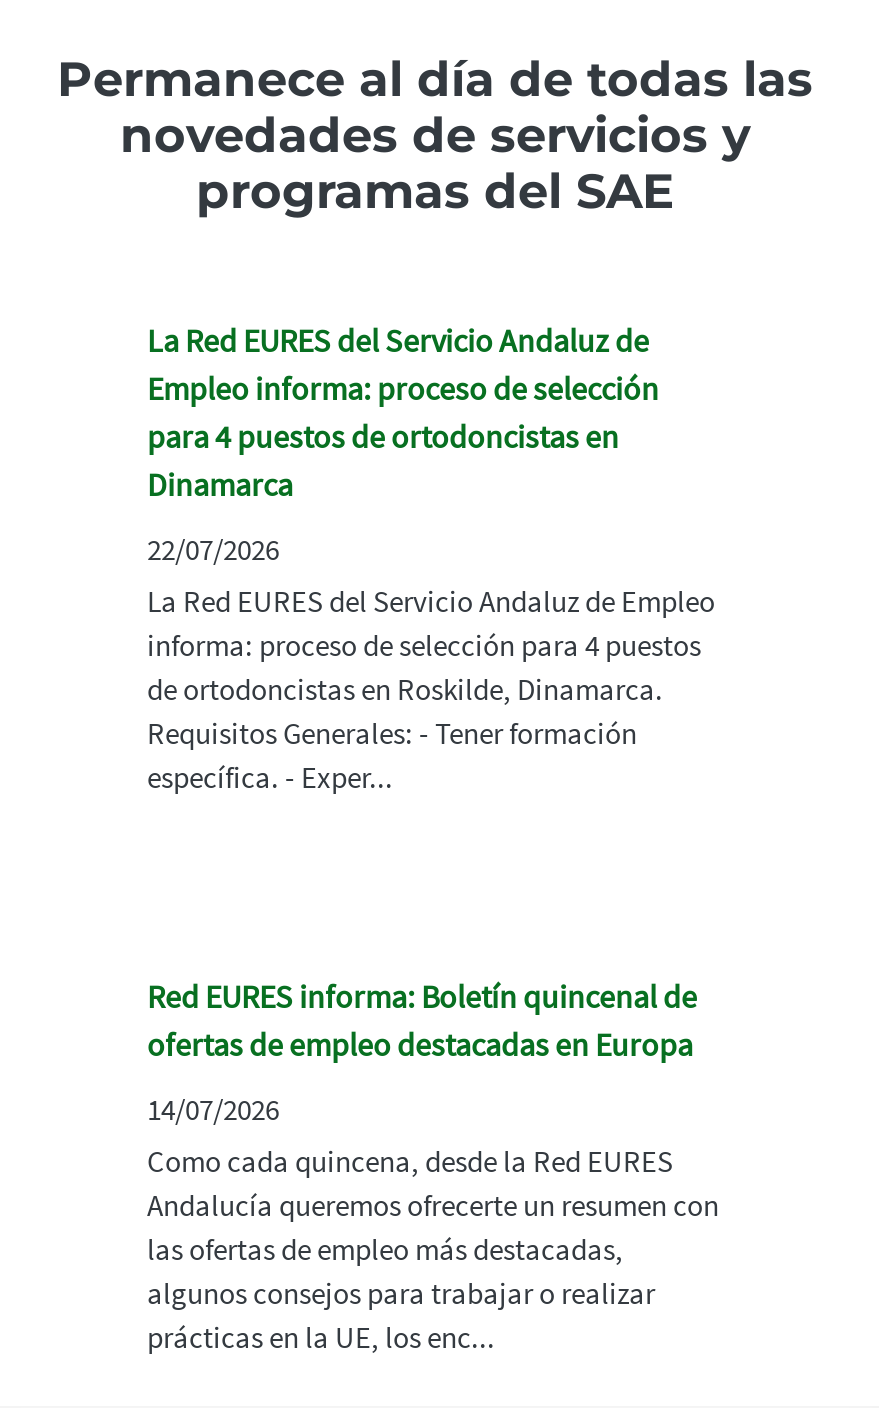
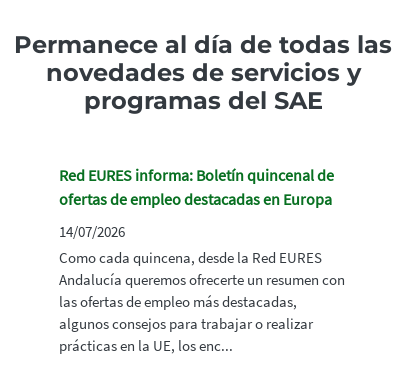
- La Red EURES del Servicio Andaluz de
- Empleo informa: proceso de selección
- para 4 puestos de ortodoncistas en
- Dinamarca
- 22/07/2026
- La Red EURES del Servicio Andaluz de Empleo
- informa: proceso de selección para 4 puestos
- de ortodoncistas en Roskilde, Dinamarca.
- Requisitos Generales: - Tener formación
- específica. - Exper...
